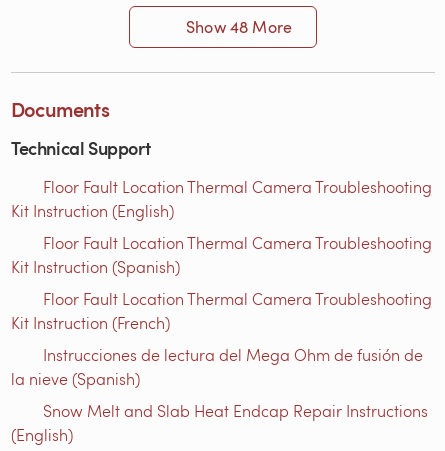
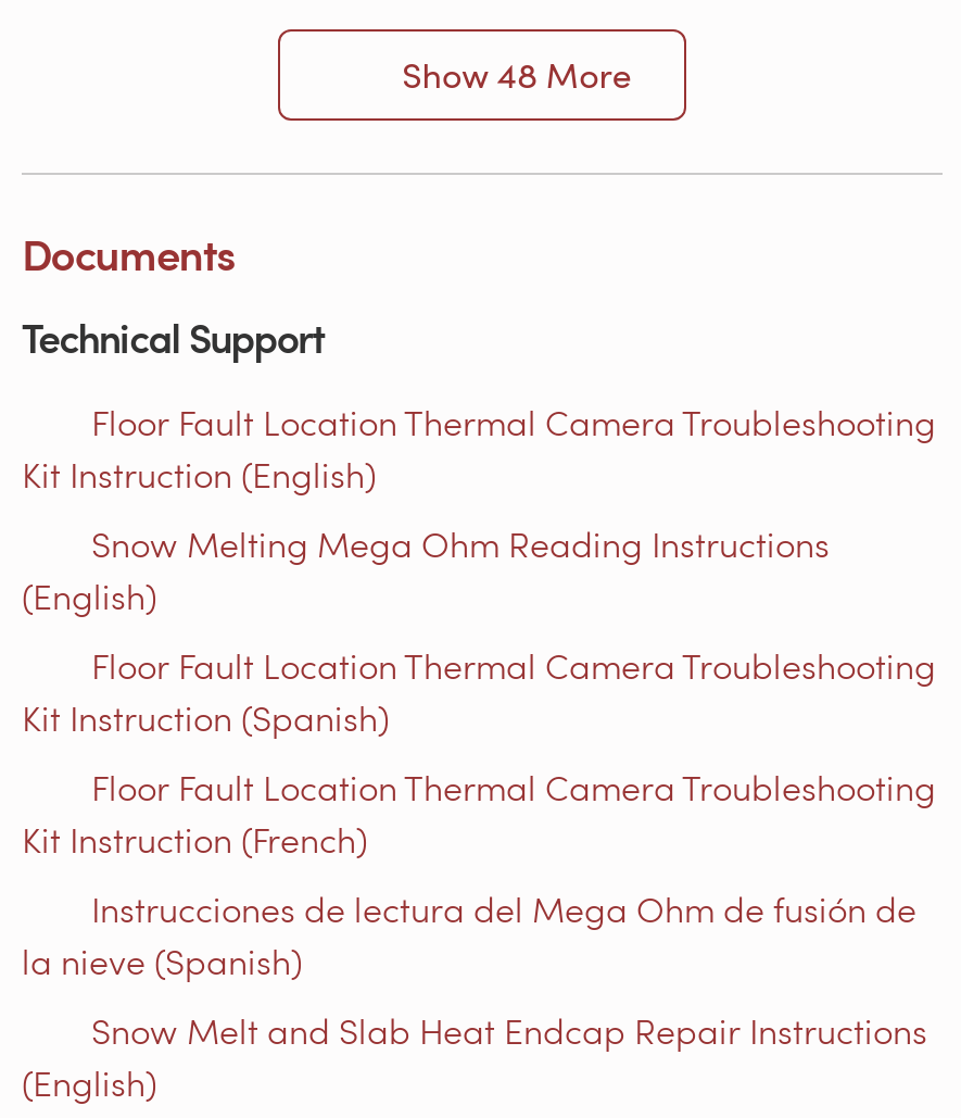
+ Snow Melting Mega Ohm Reading Instructions
+ (English)
